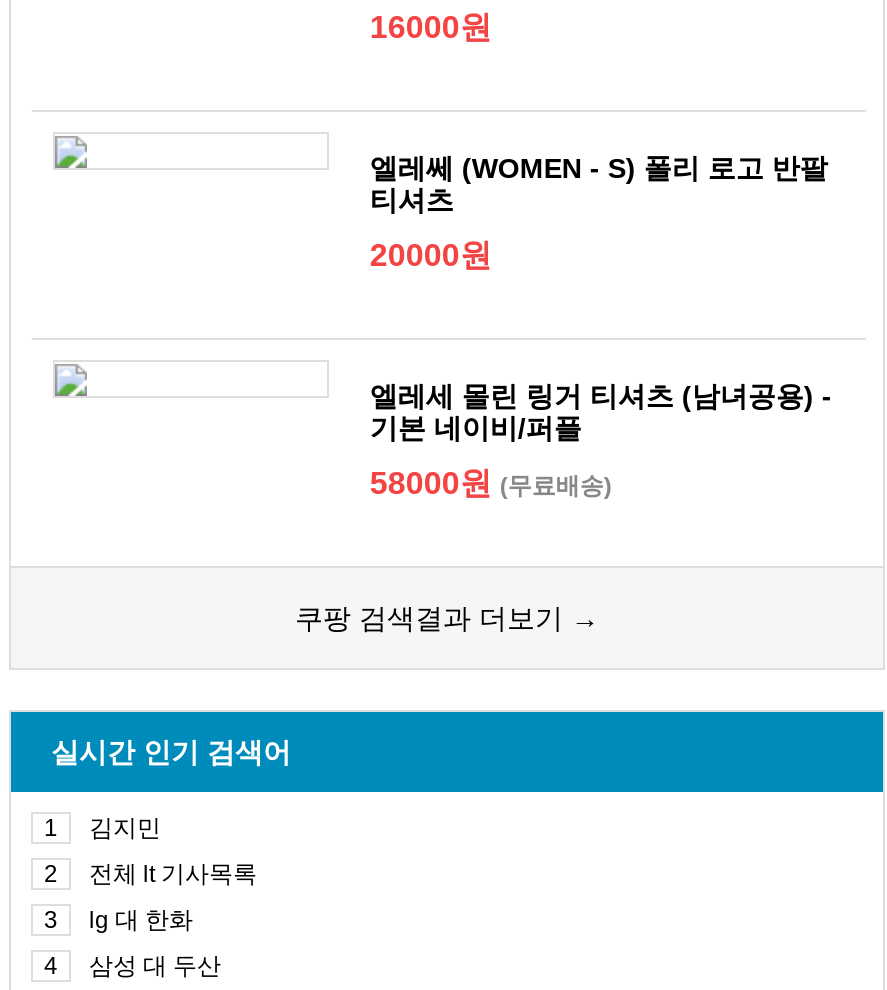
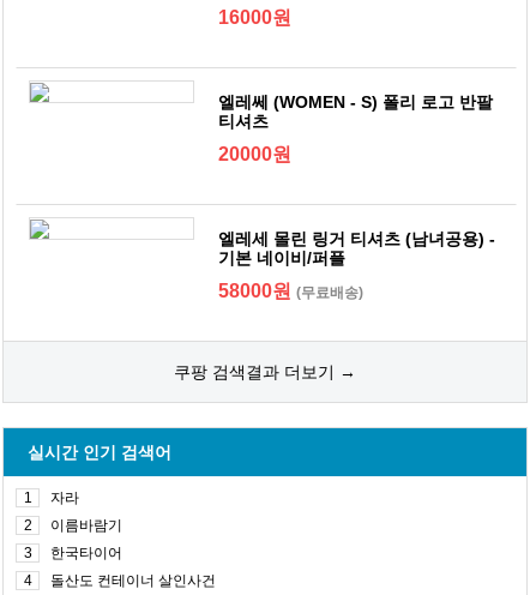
- 김지민
+ 자라

- 전체 lt 기사목록
+ 이름바람기

- lg 대 한화
+ 한국타이어

- 삼성 대 두산
+ 돌산도 컨테이너 살인사건
